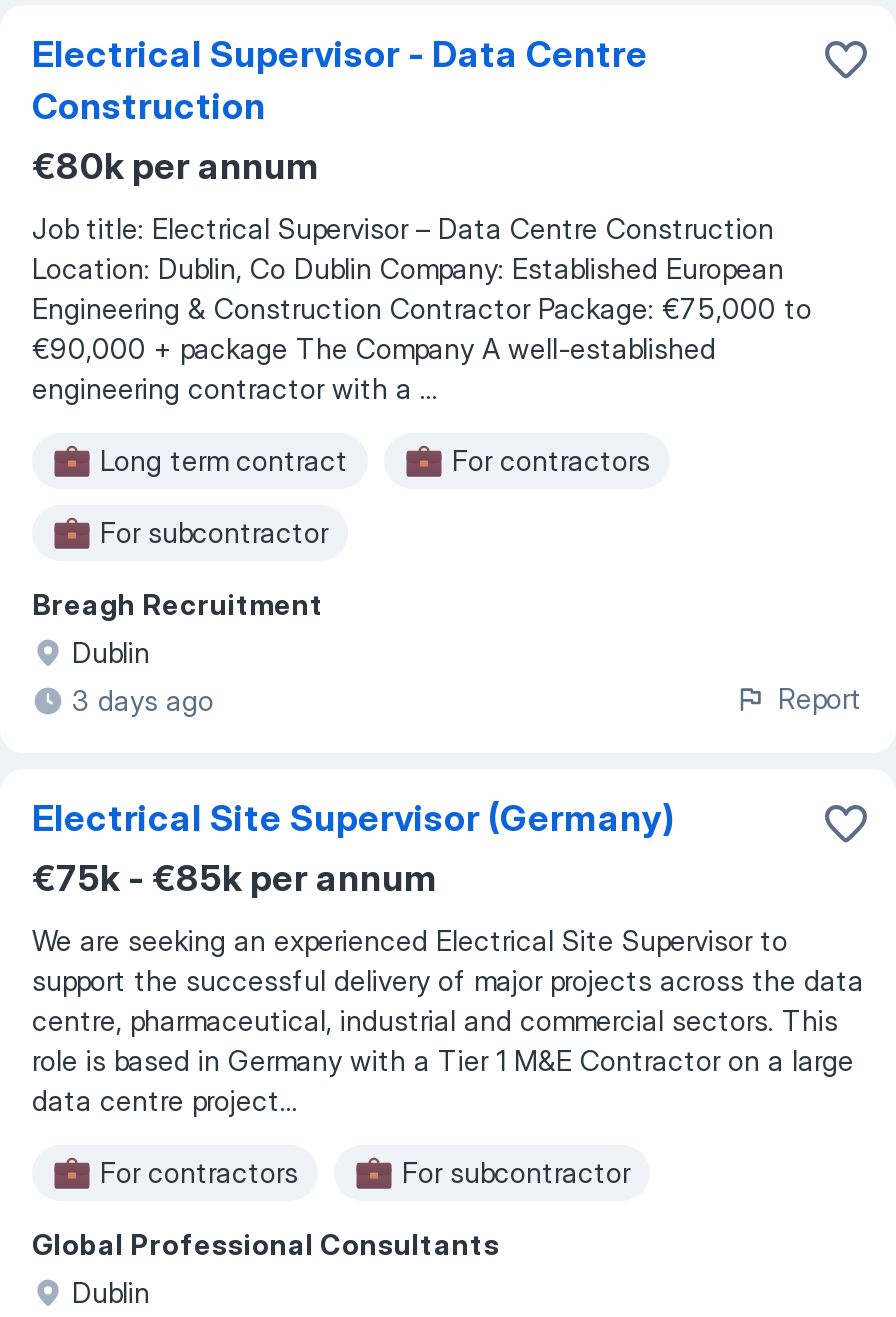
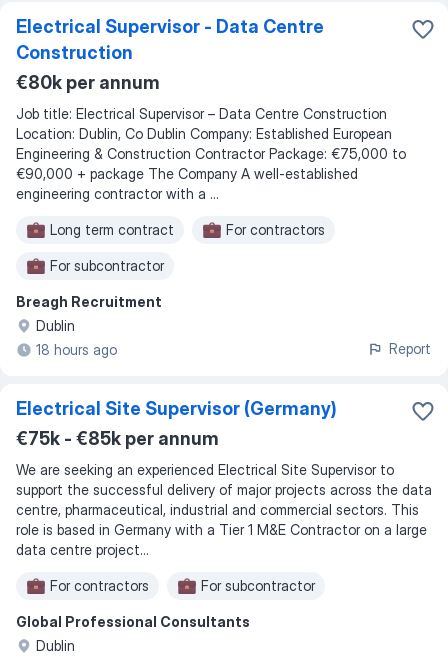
- 3 days ago
+ 18 hours ago
